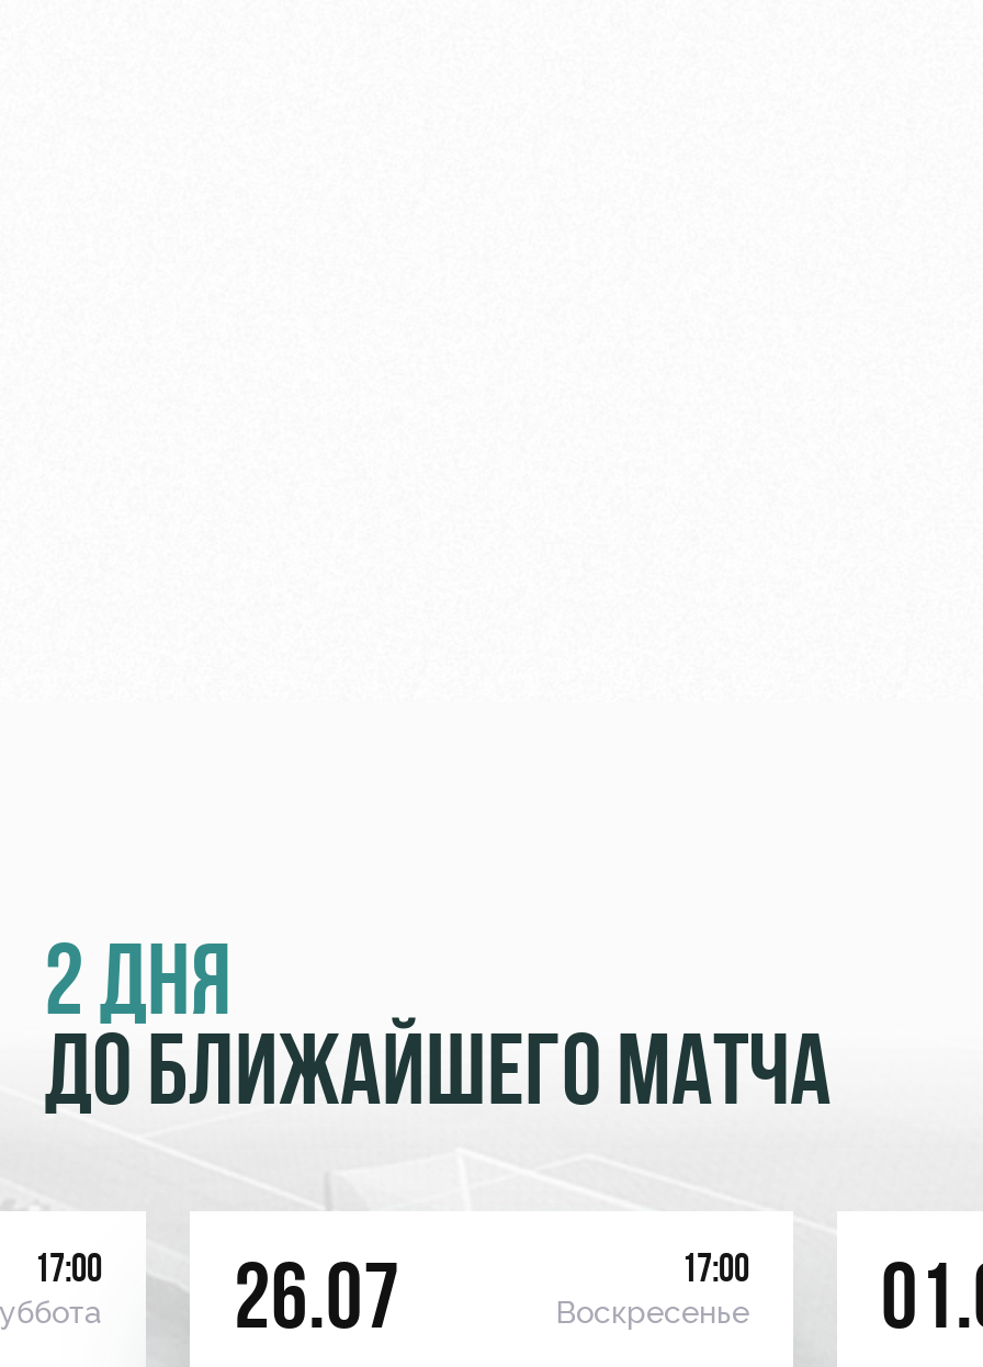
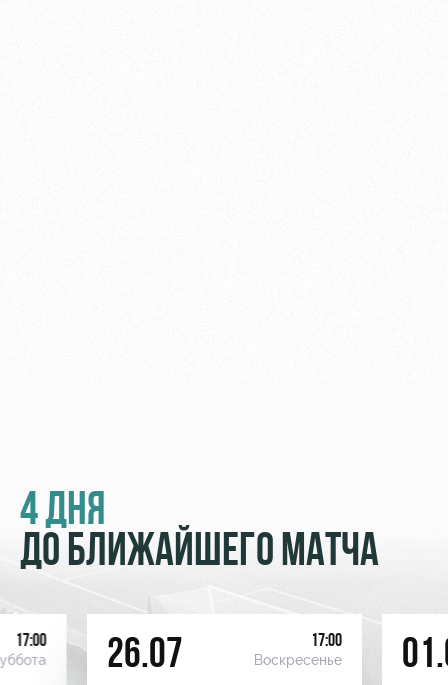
- 2 ДНЯ
+ 4 ДНЯ
